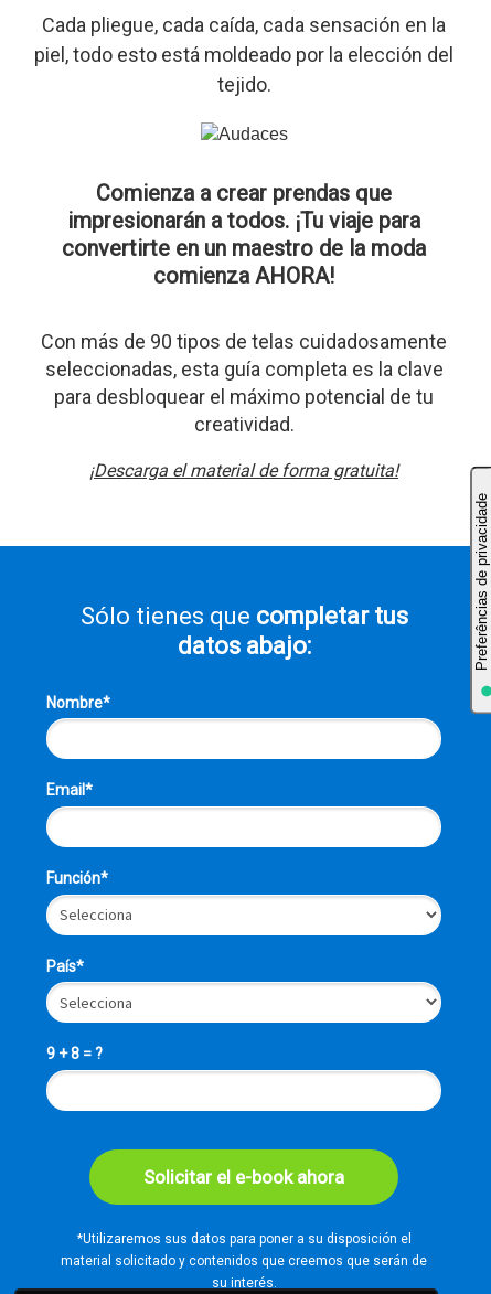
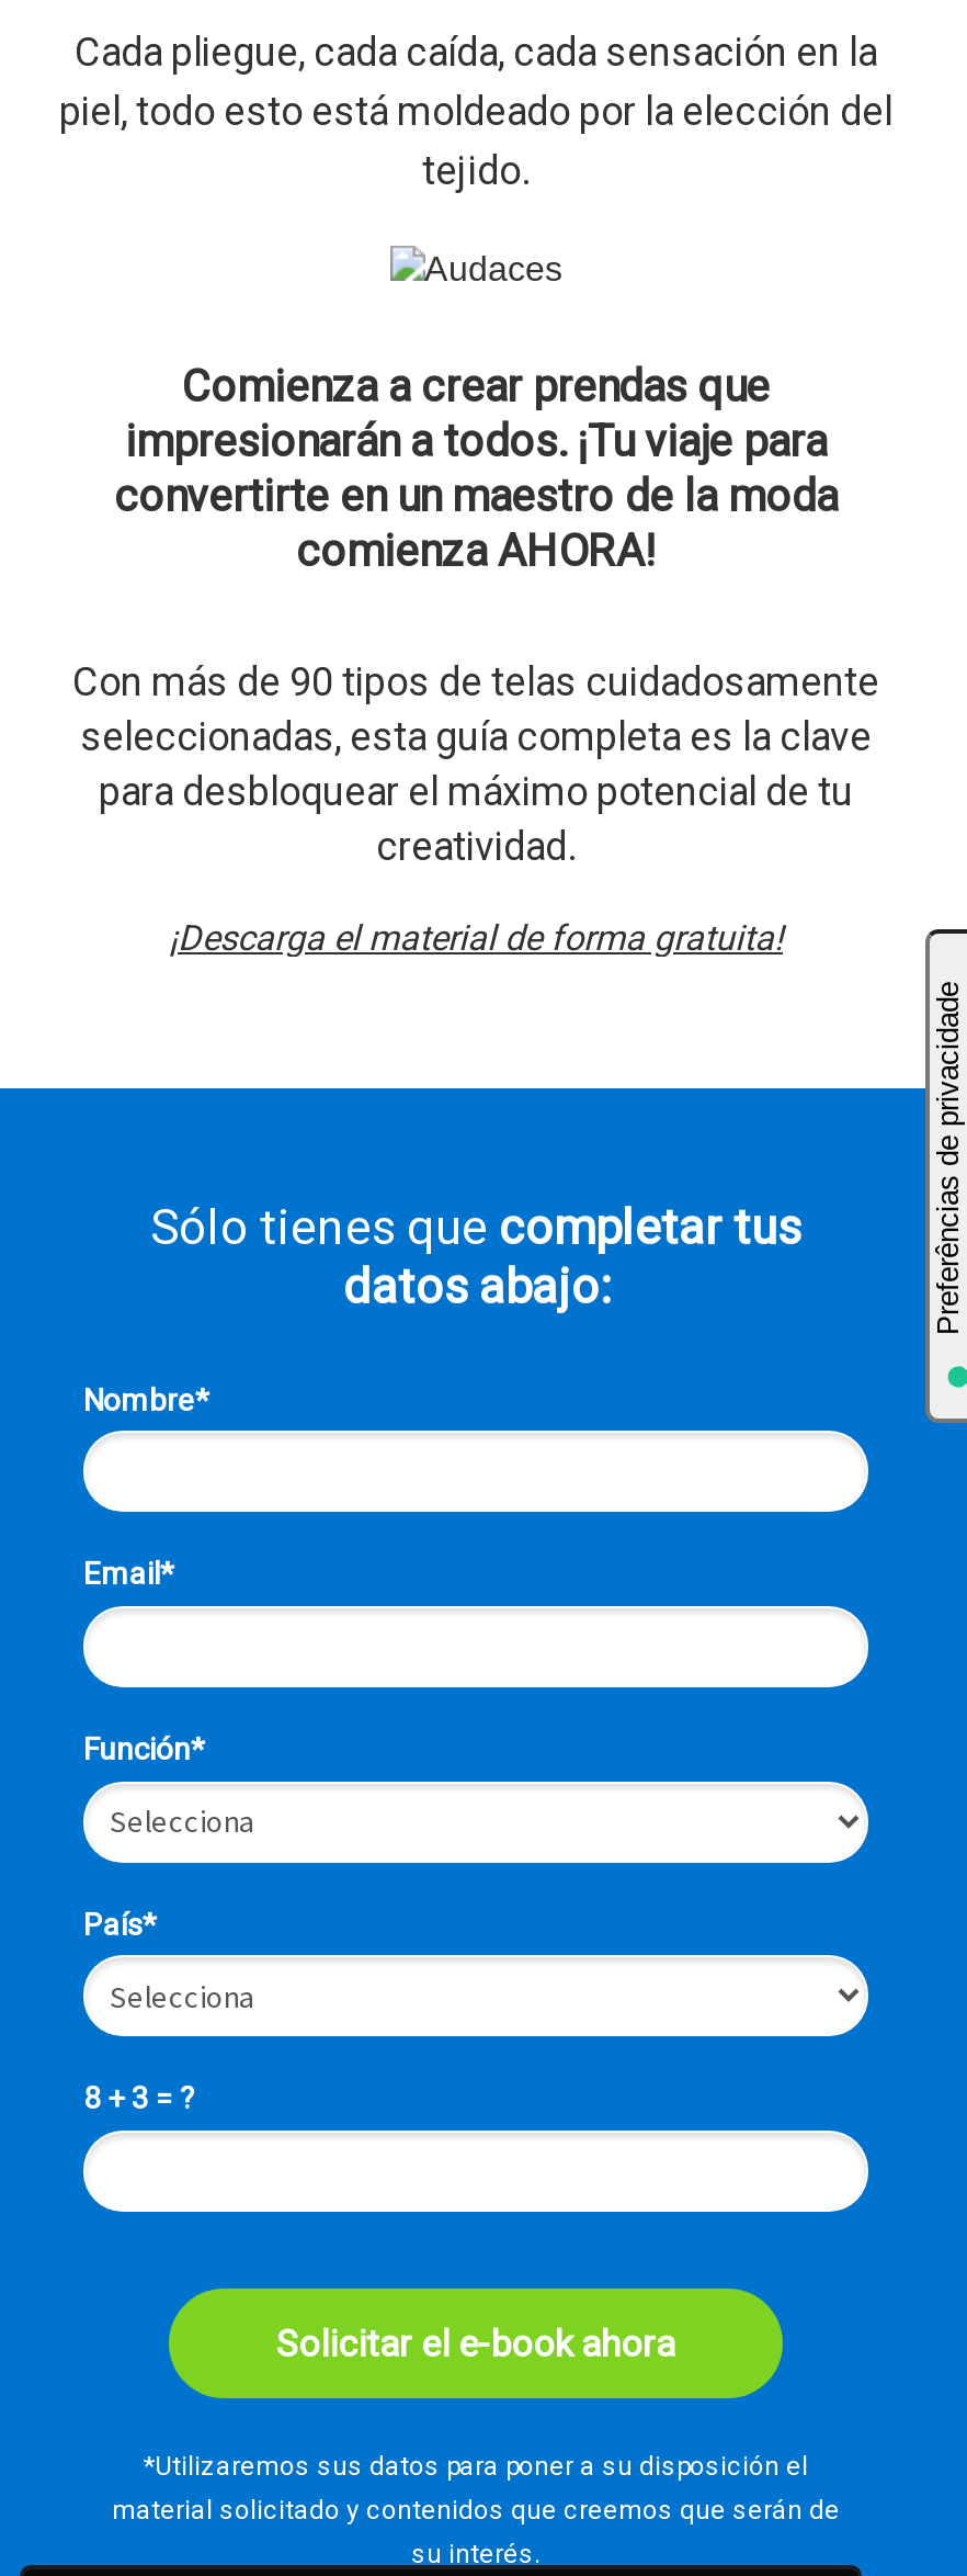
- 9 + 8 = ?
+ 8 + 3 = ?
